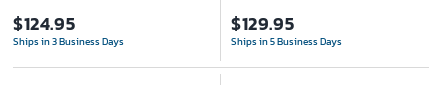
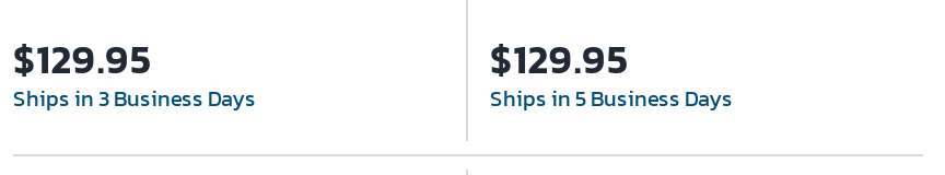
- $124.95
+ $129.95
